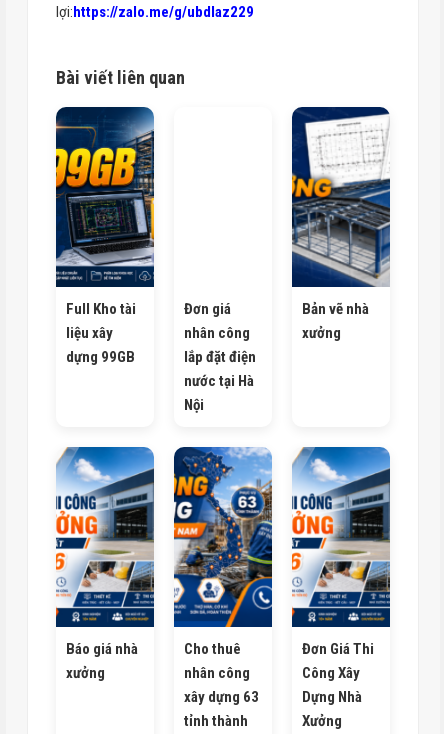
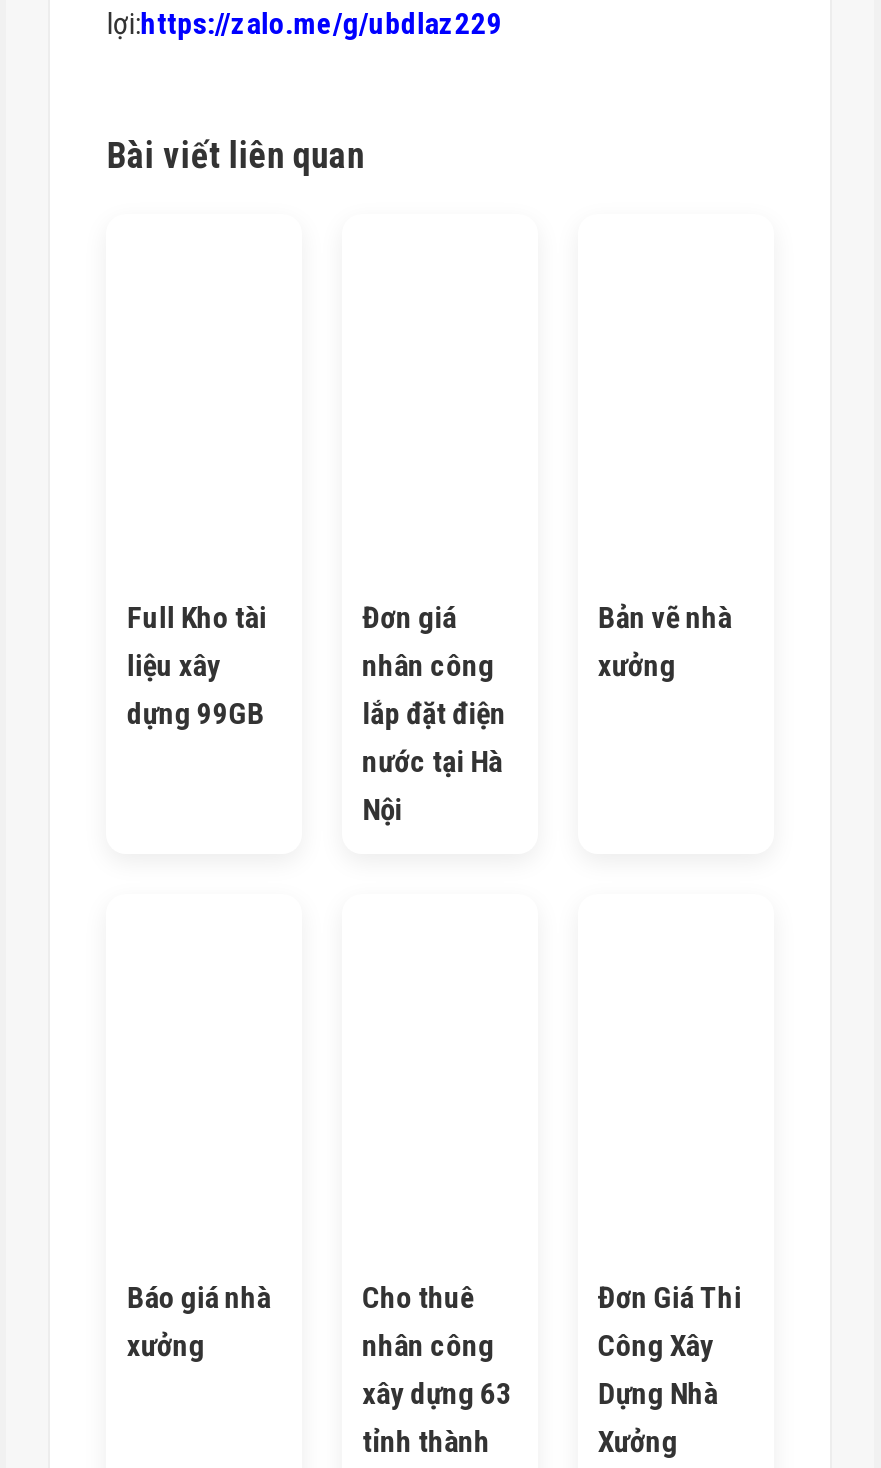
- [image]

- [image]

- [image]

- [image]

- [image]
